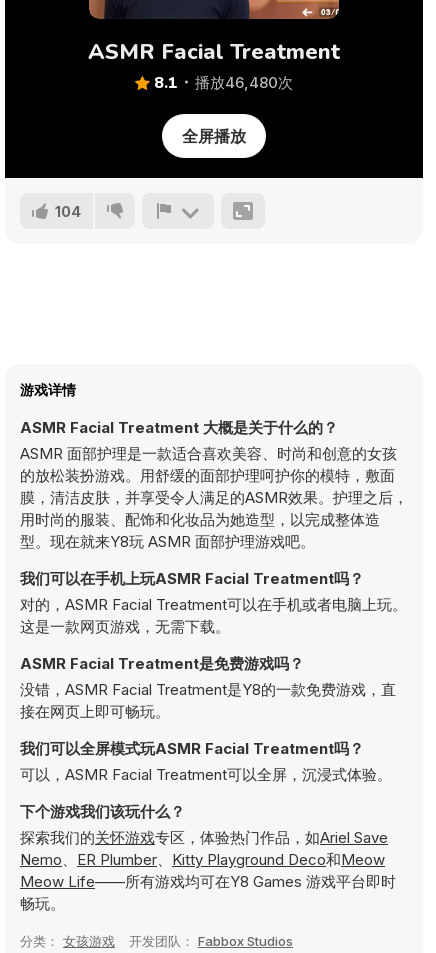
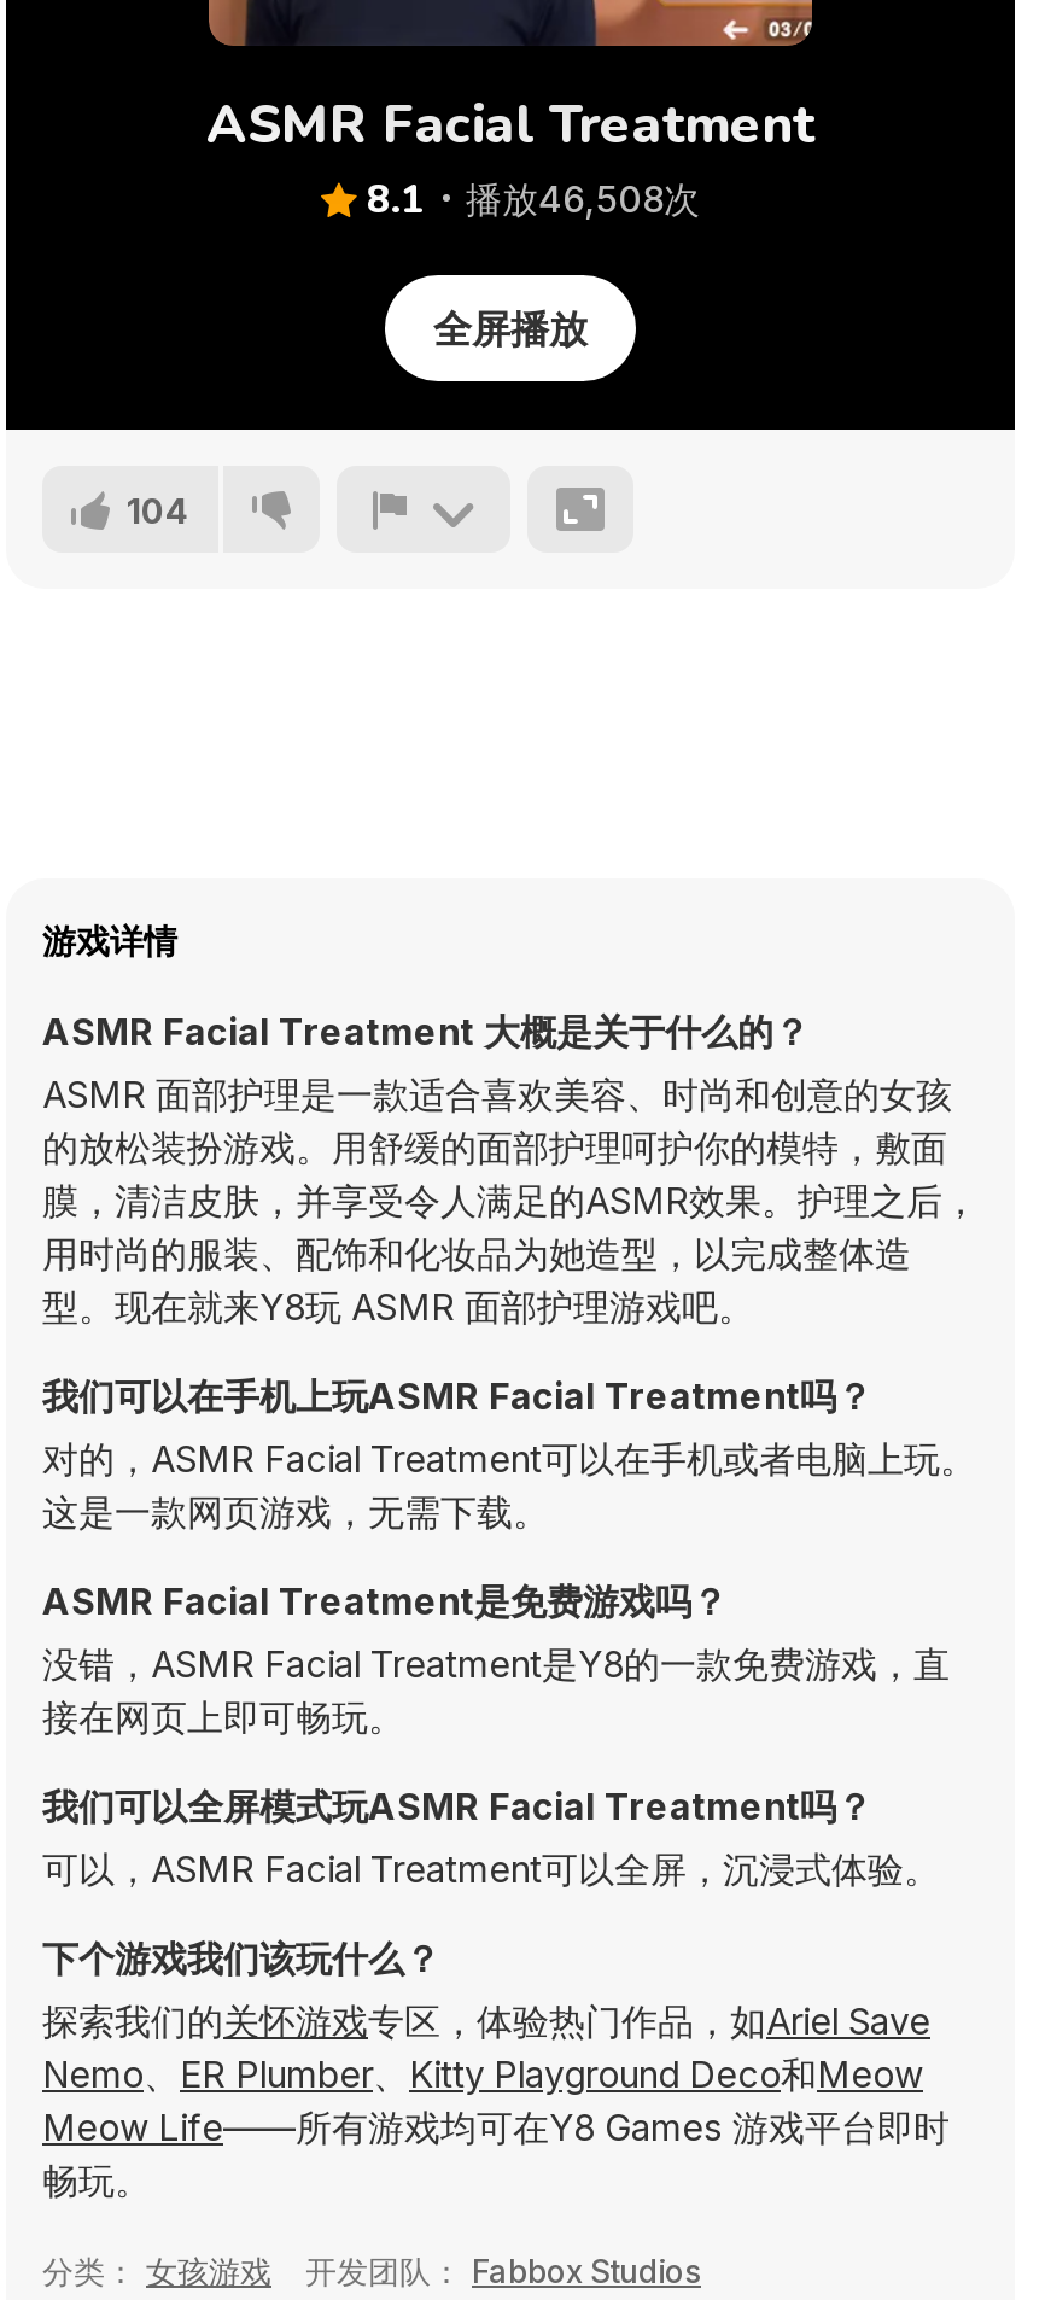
- 8.1 播放46,480次
+ 8.1 播放46,508次
